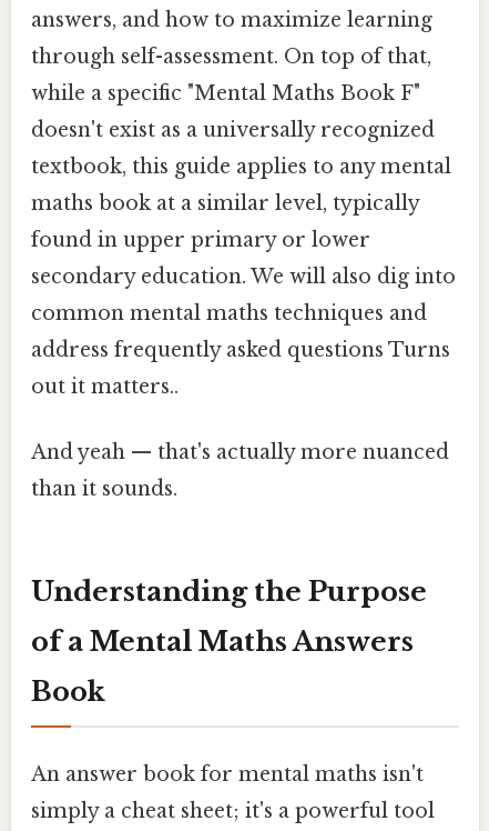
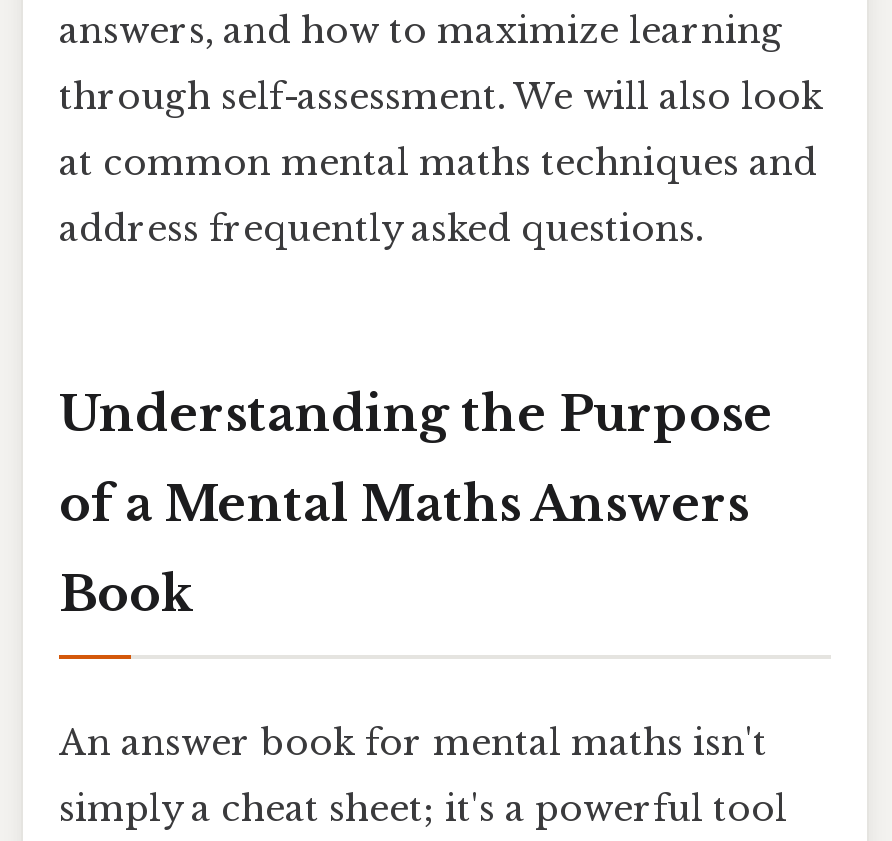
- through self-assessment. On top of that,
- while a specific "Mental Maths Book F"
- doesn't exist as a universally recognized
- textbook, this guide applies to any mental
- maths book at a similar level, typically
- found in upper primary or lower
- secondary education. We will also dig into
- common mental maths techniques and
- address frequently asked questions Turns
- out it matters..
- And yeah — that's actually more nuanced
- than it sounds.
+ through self-assessment. We will also look
+ at common mental maths techniques and
+ address frequently asked questions.
